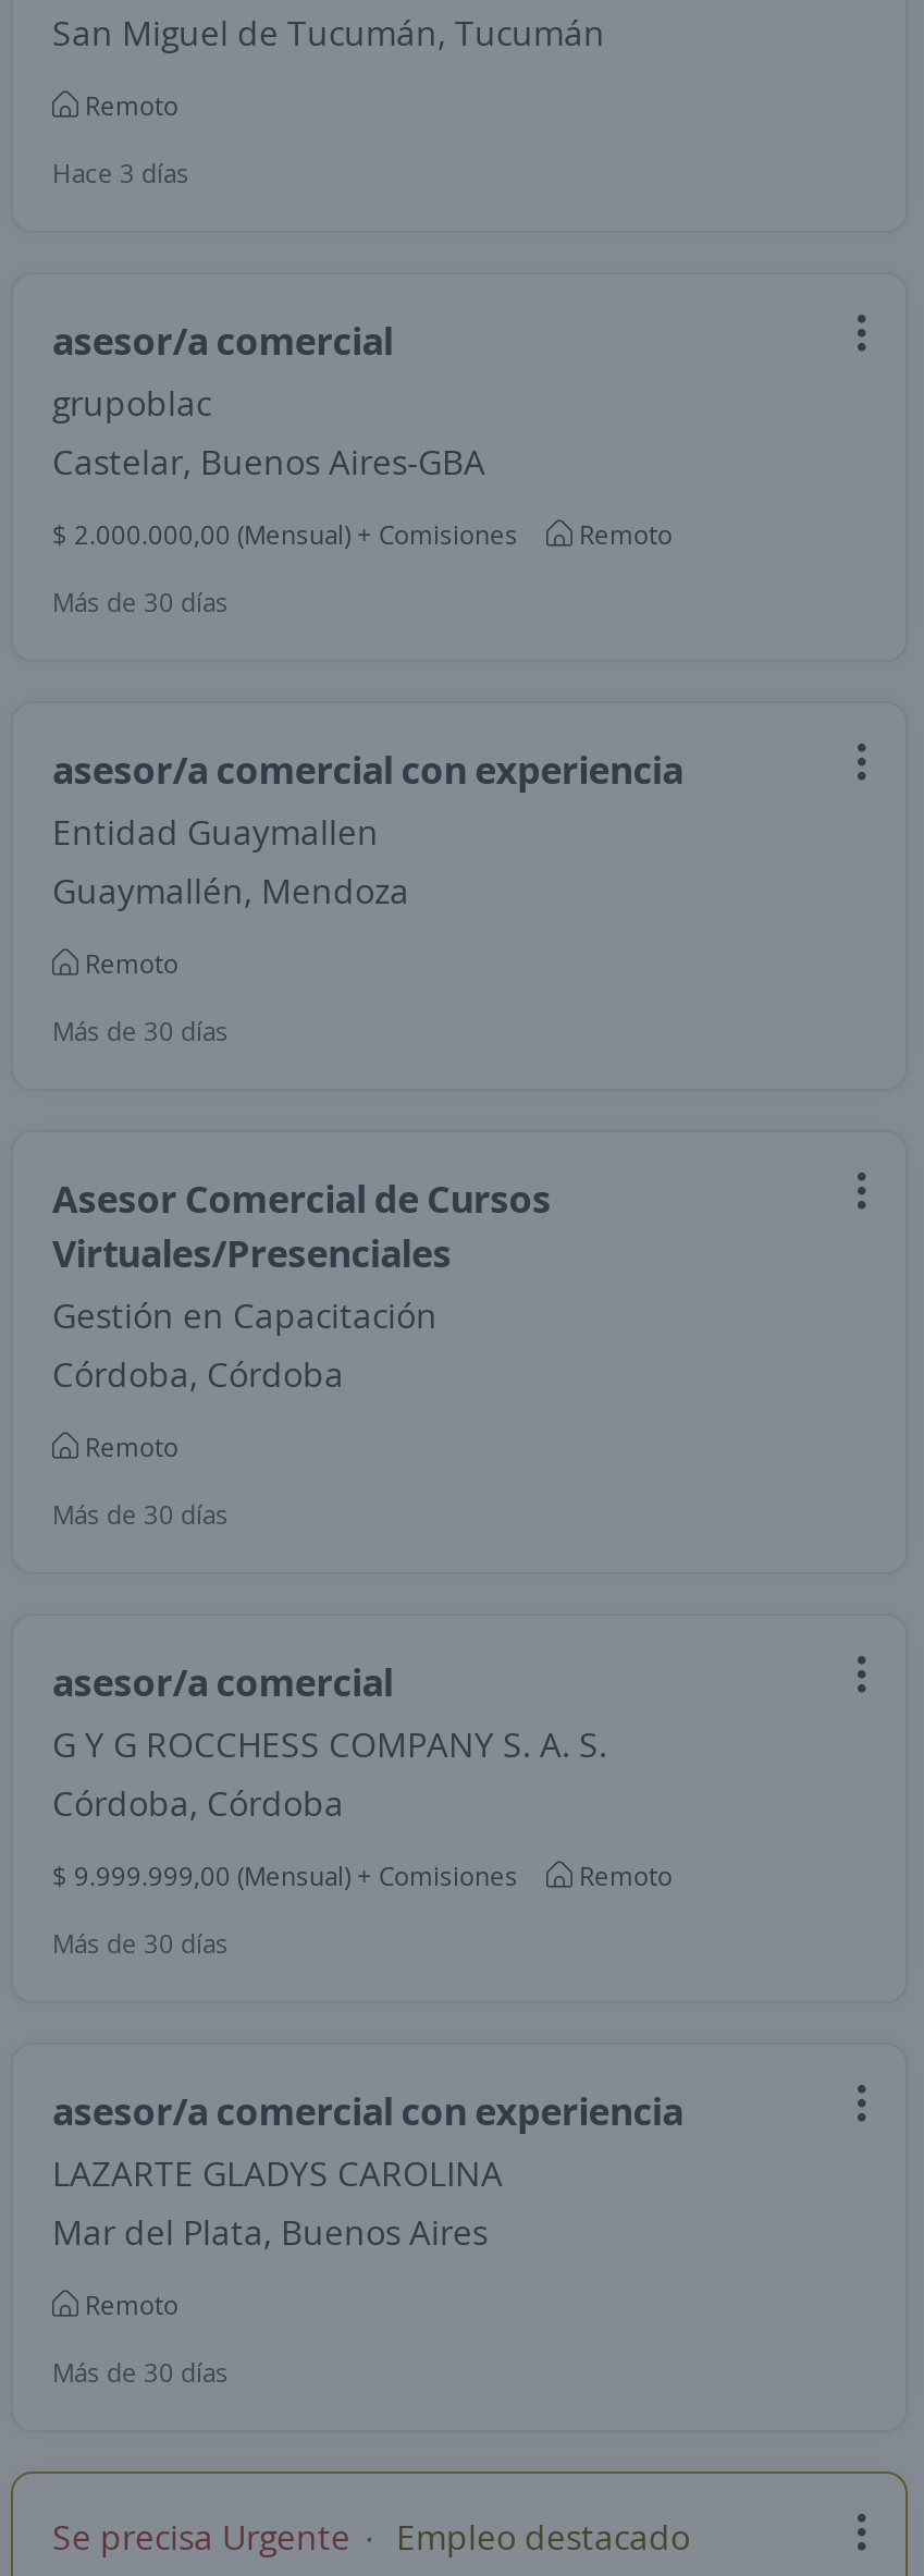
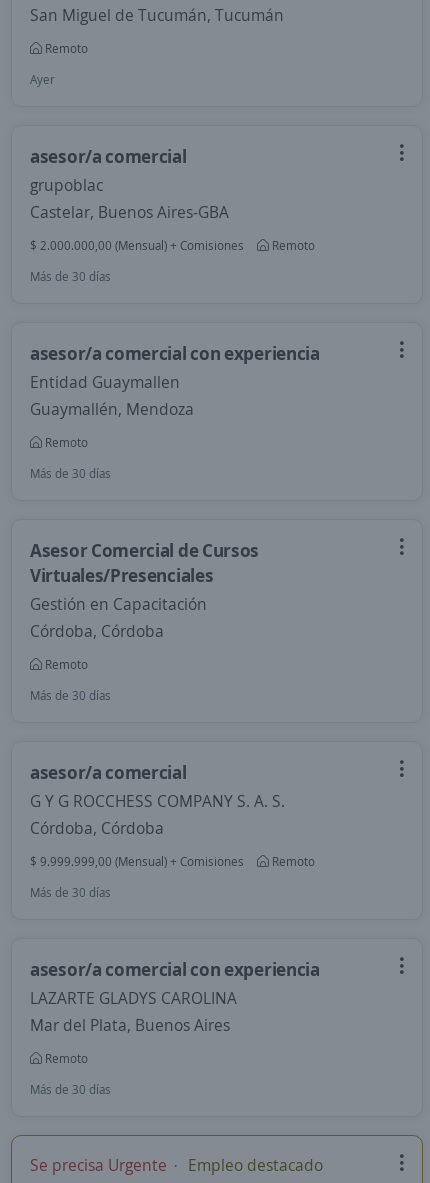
- Hace 3 días
+ Ayer
